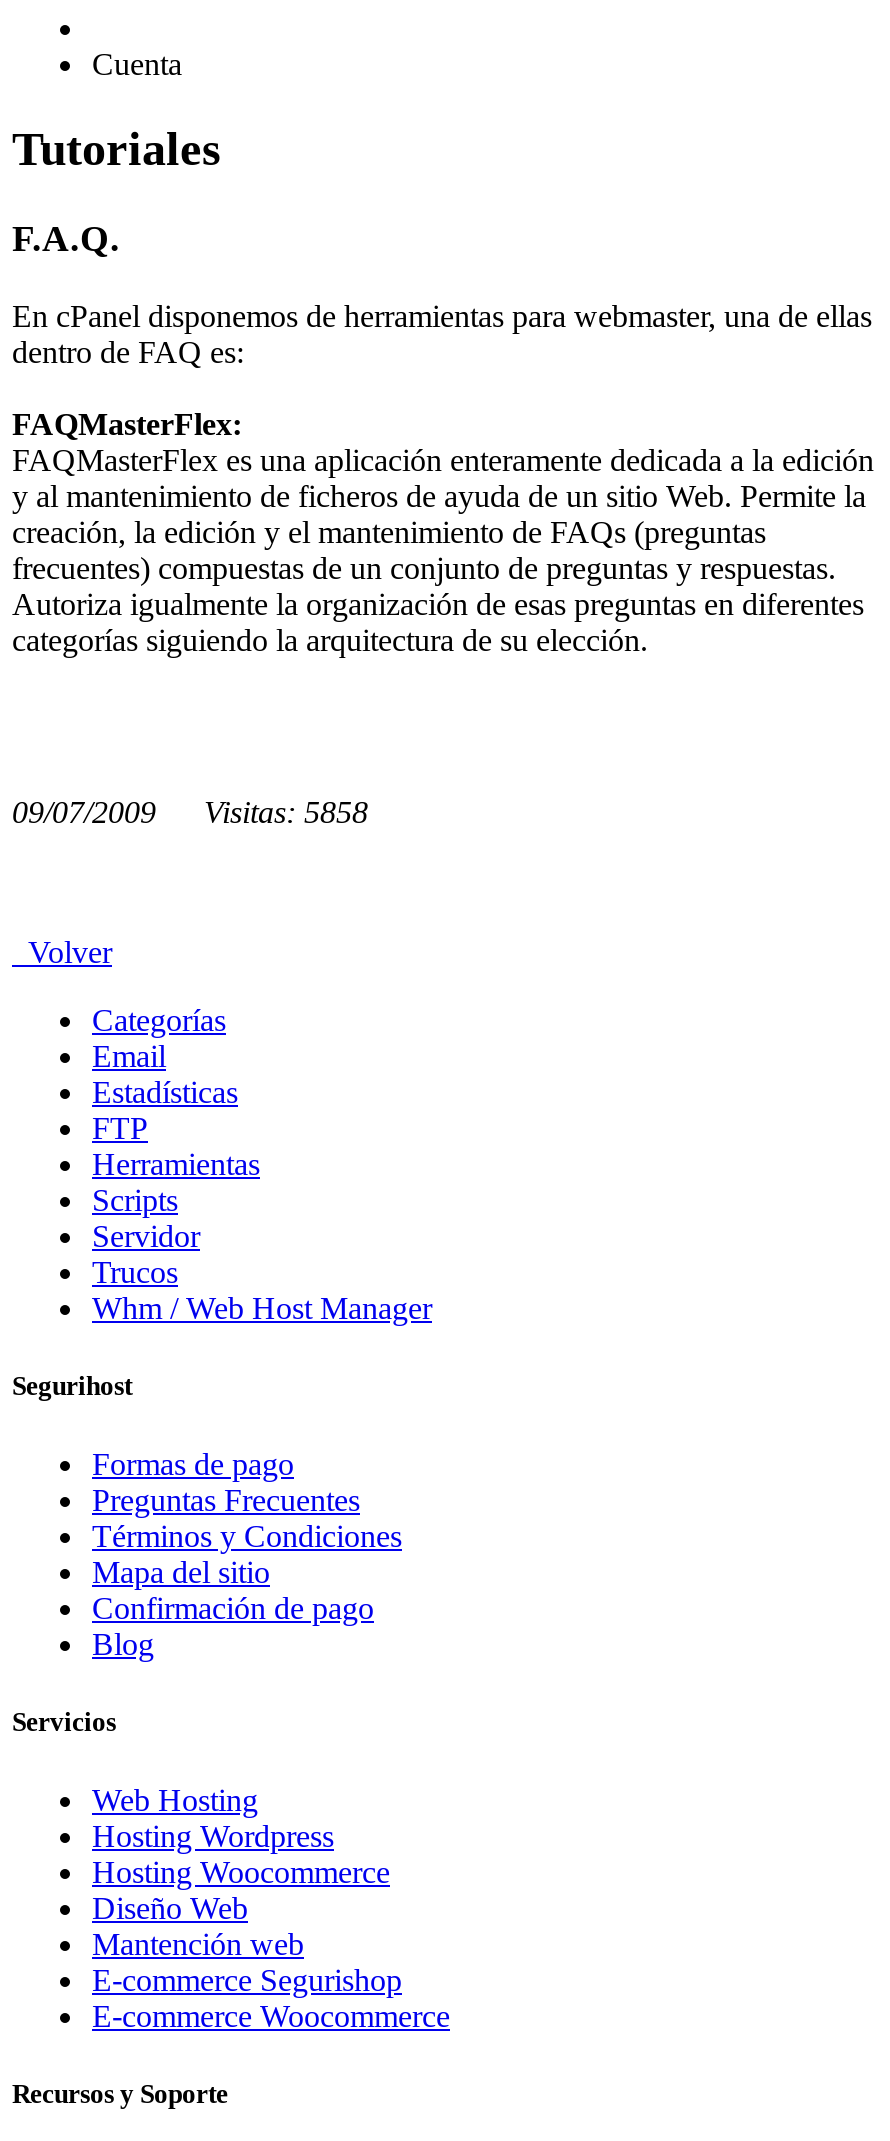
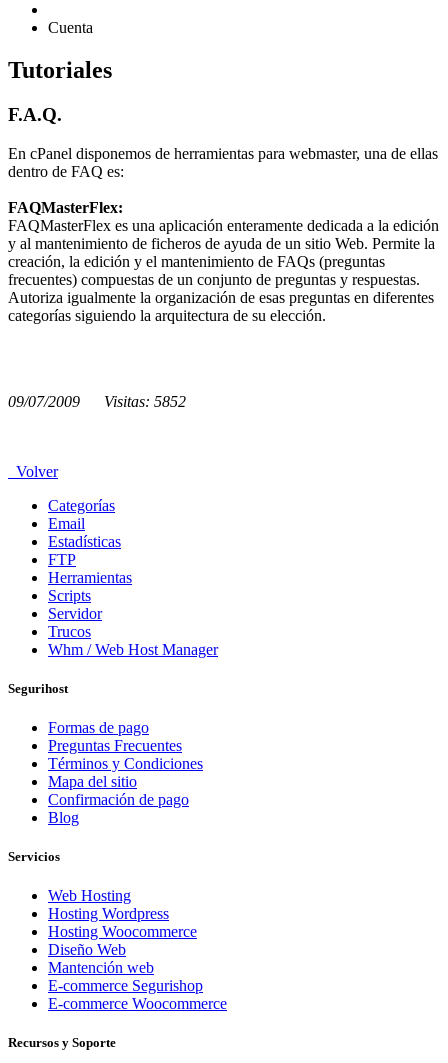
- 09/07/2009 Visitas: 5858
+ 09/07/2009 Visitas: 5852
